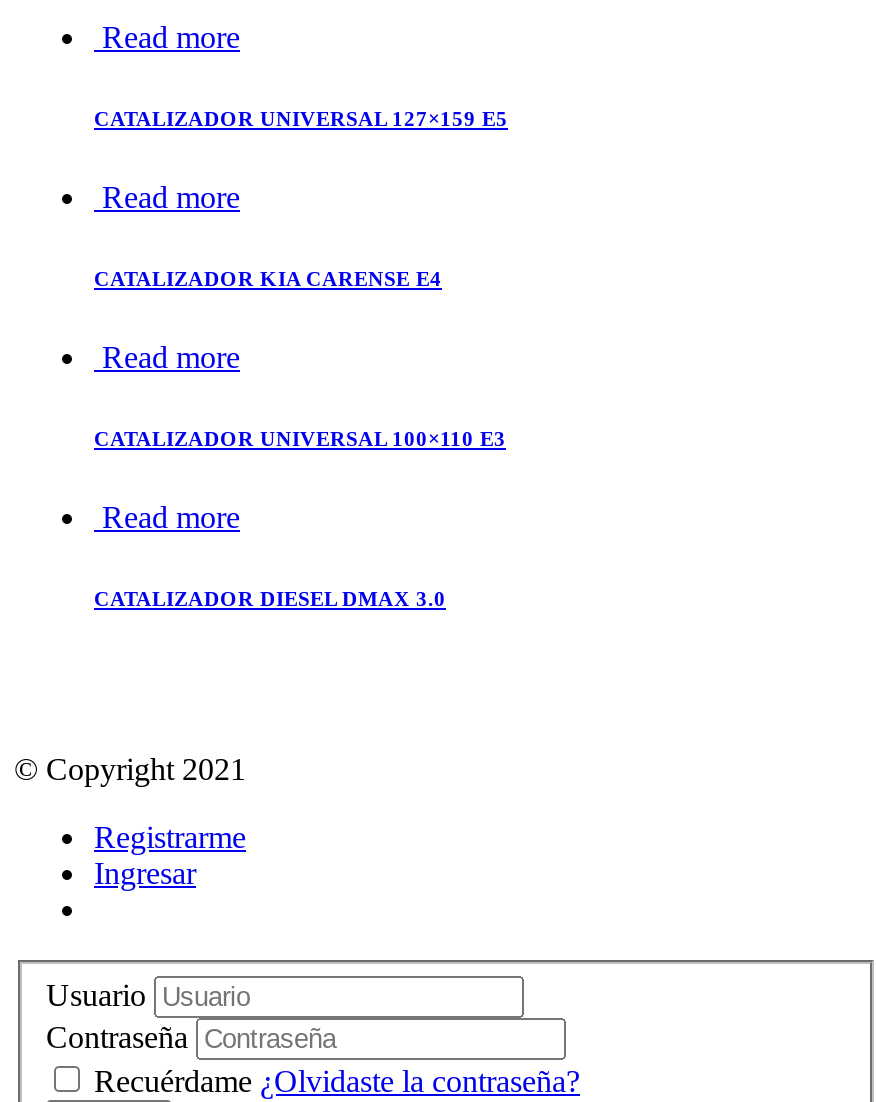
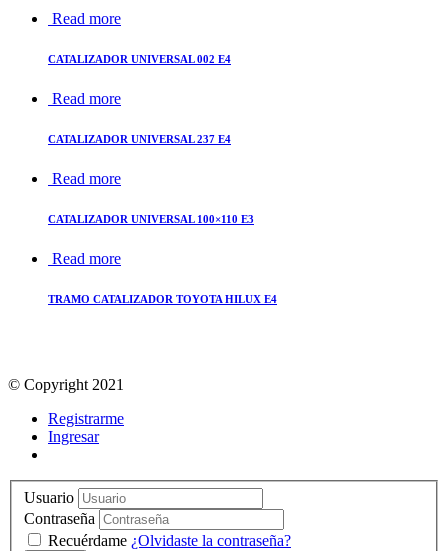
- CATALIZADOR UNIVERSAL 127×159 E5
+ CATALIZADOR UNIVERSAL 002 E4

- CATALIZADOR KIA CARENSE E4
+ CATALIZADOR UNIVERSAL 237 E4

- CATALIZADOR DIESEL DMAX 3.0
+ TRAMO CATALIZADOR TOYOTA HILUX E4
